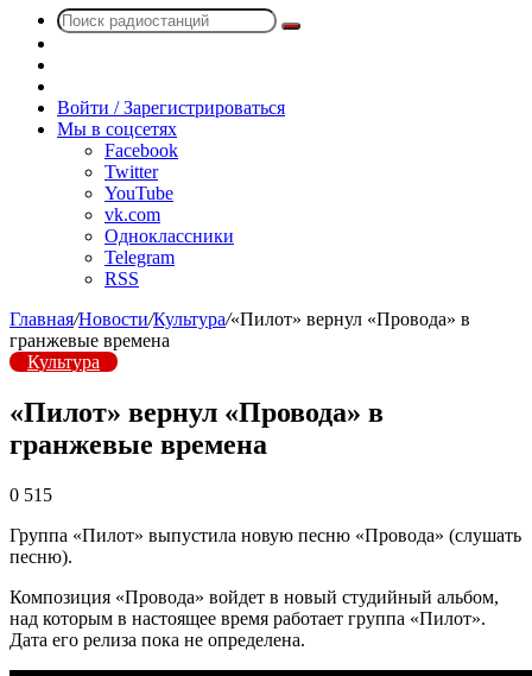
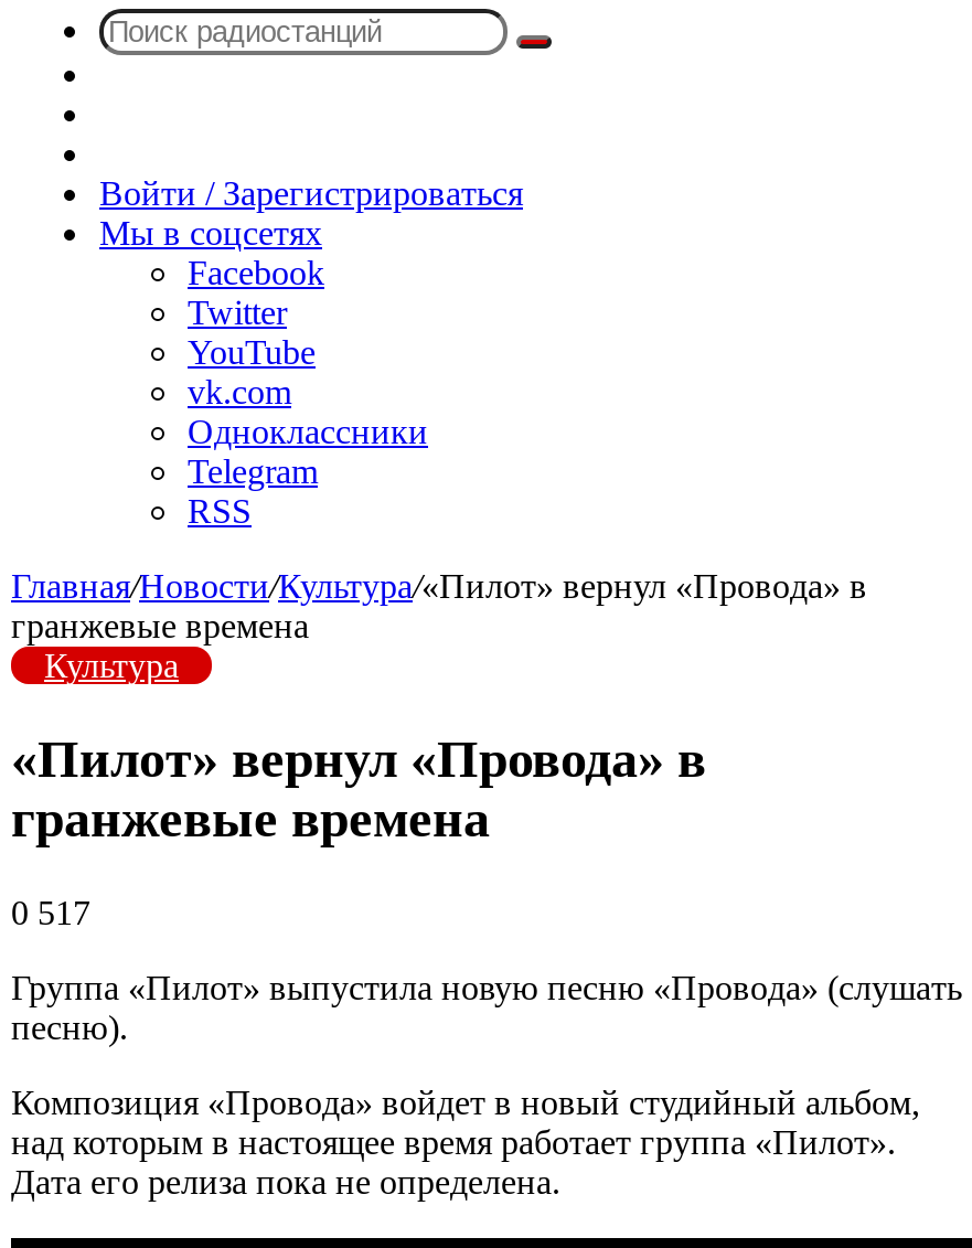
- 0 515
+ 0 517
